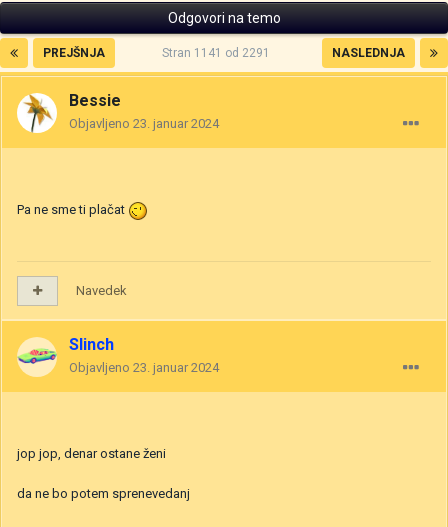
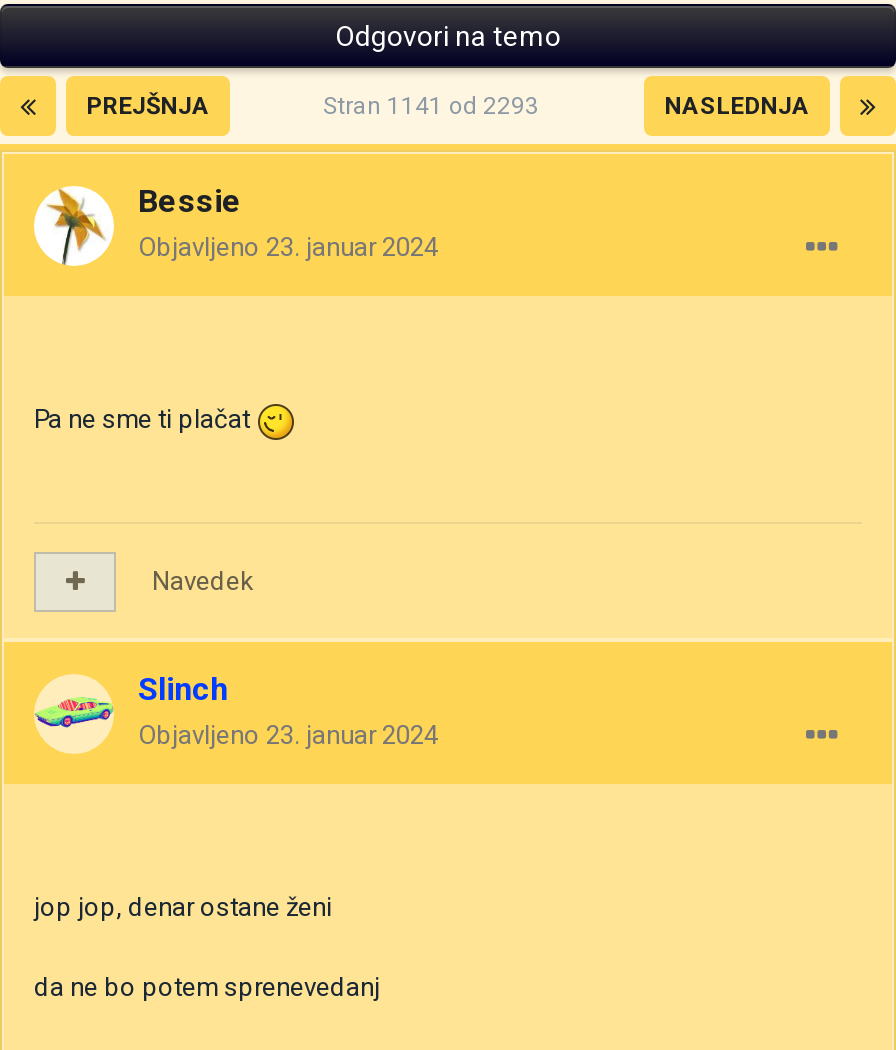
- Stran 1141 od 2291
+ Stran 1141 od 2293
